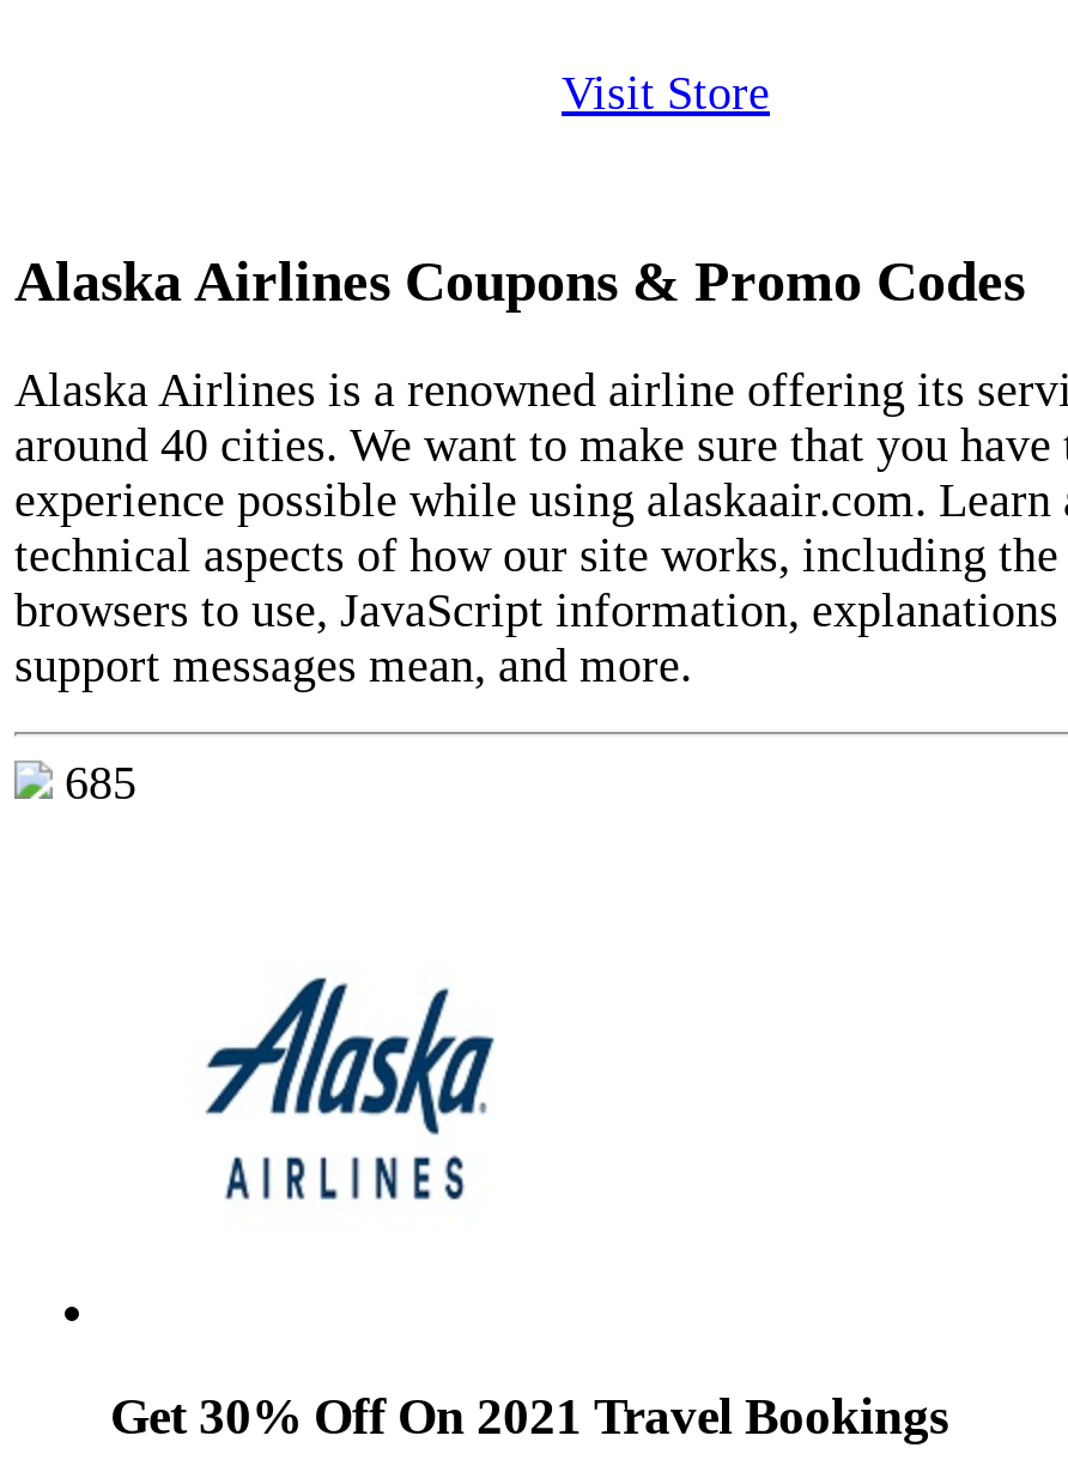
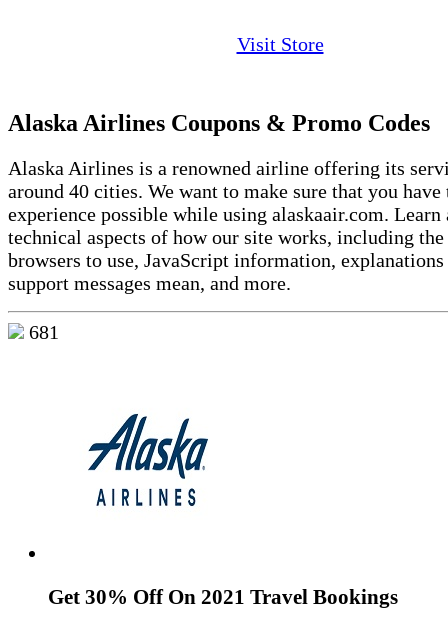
- 685
+ 681
